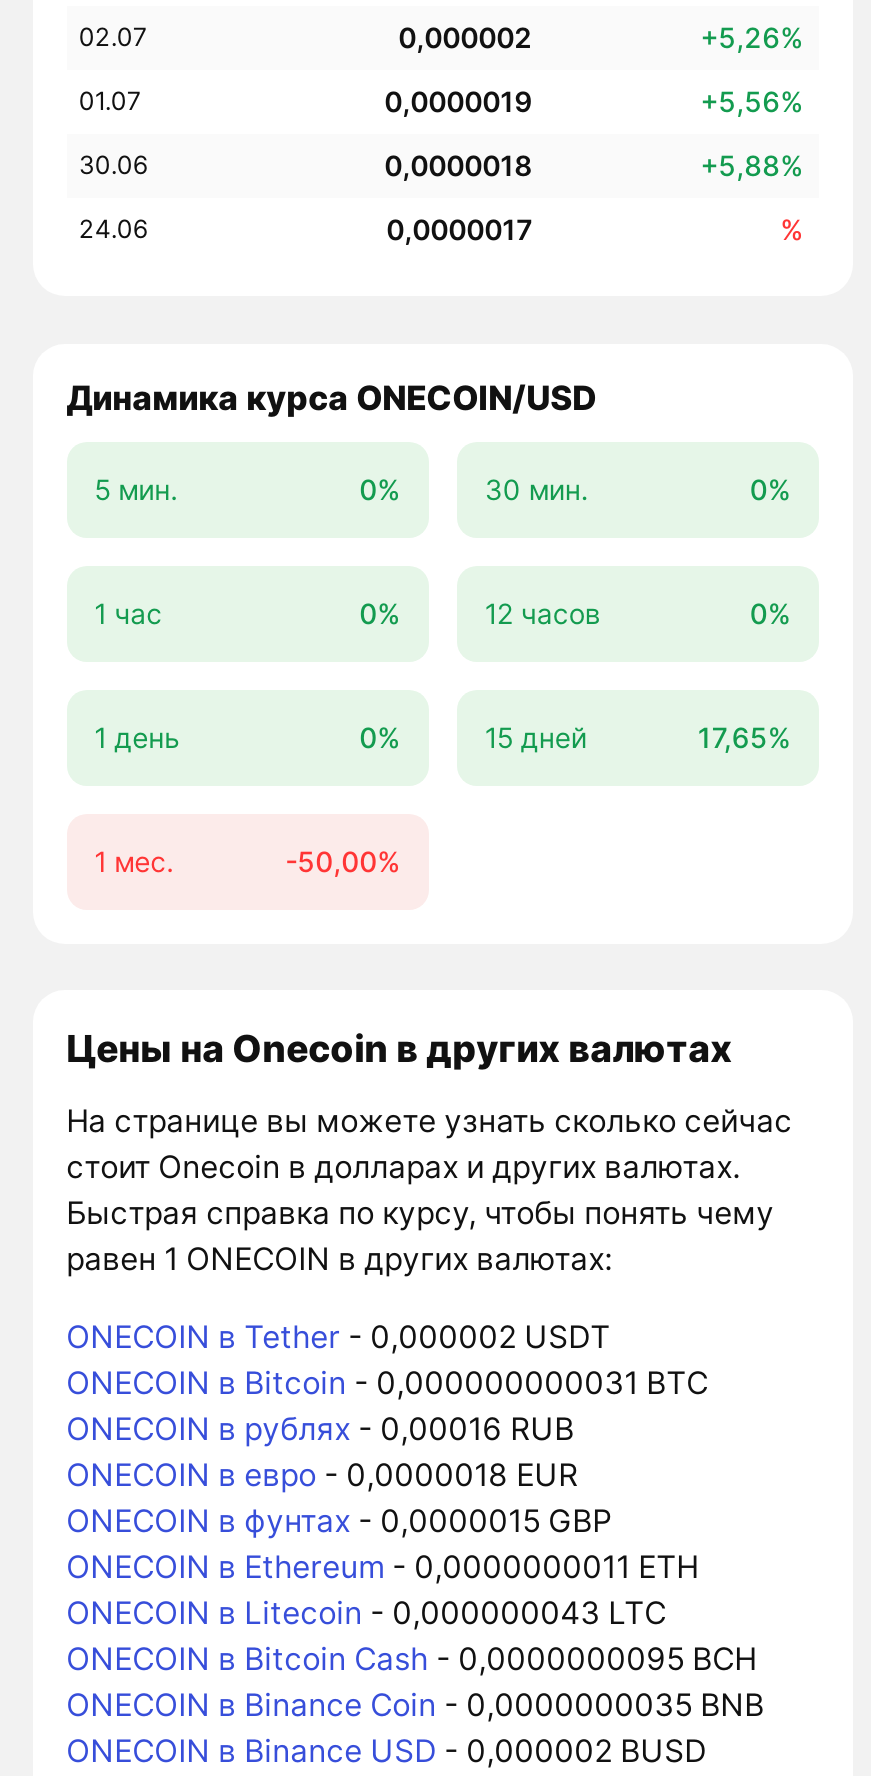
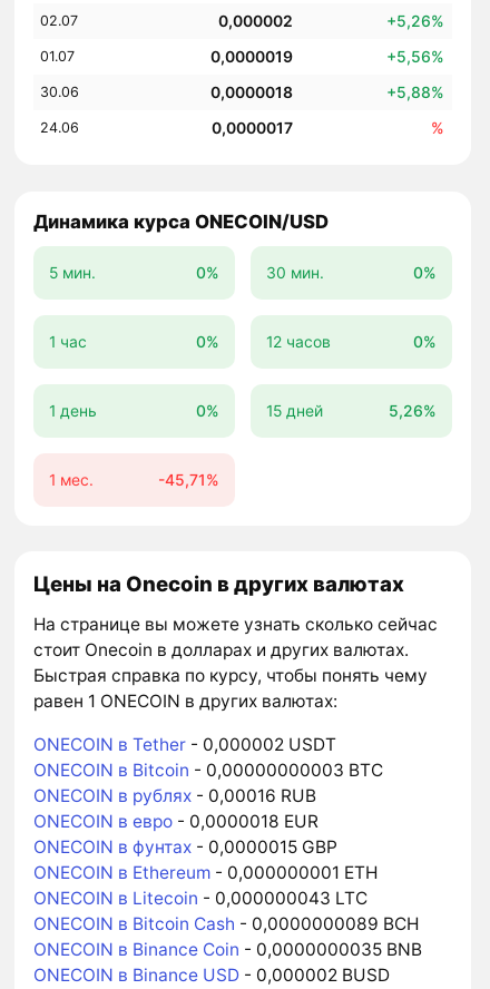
- 17,65%
+ 5,26%

- -50,00%
+ -45,71%

- ONECOIN в Bitcoin - 0,000000000031 BTC
+ ONECOIN в Bitcoin - 0,00000000003 BTC

- ONECOIN в Ethereum - 0,0000000011 ETH
+ ONECOIN в Ethereum - 0,000000001 ETH

- ONECOIN в Bitcoin Cash - 0,0000000095 BCH
+ ONECOIN в Bitcoin Cash - 0,0000000089 BCH
